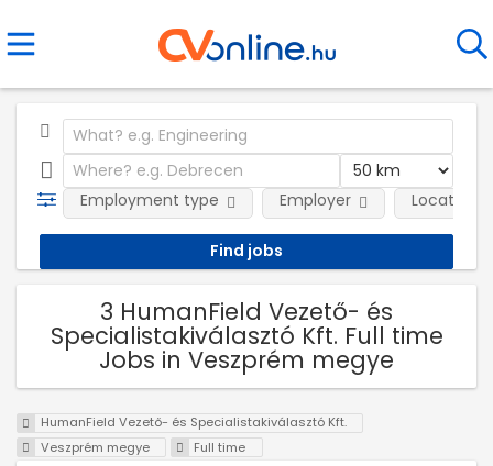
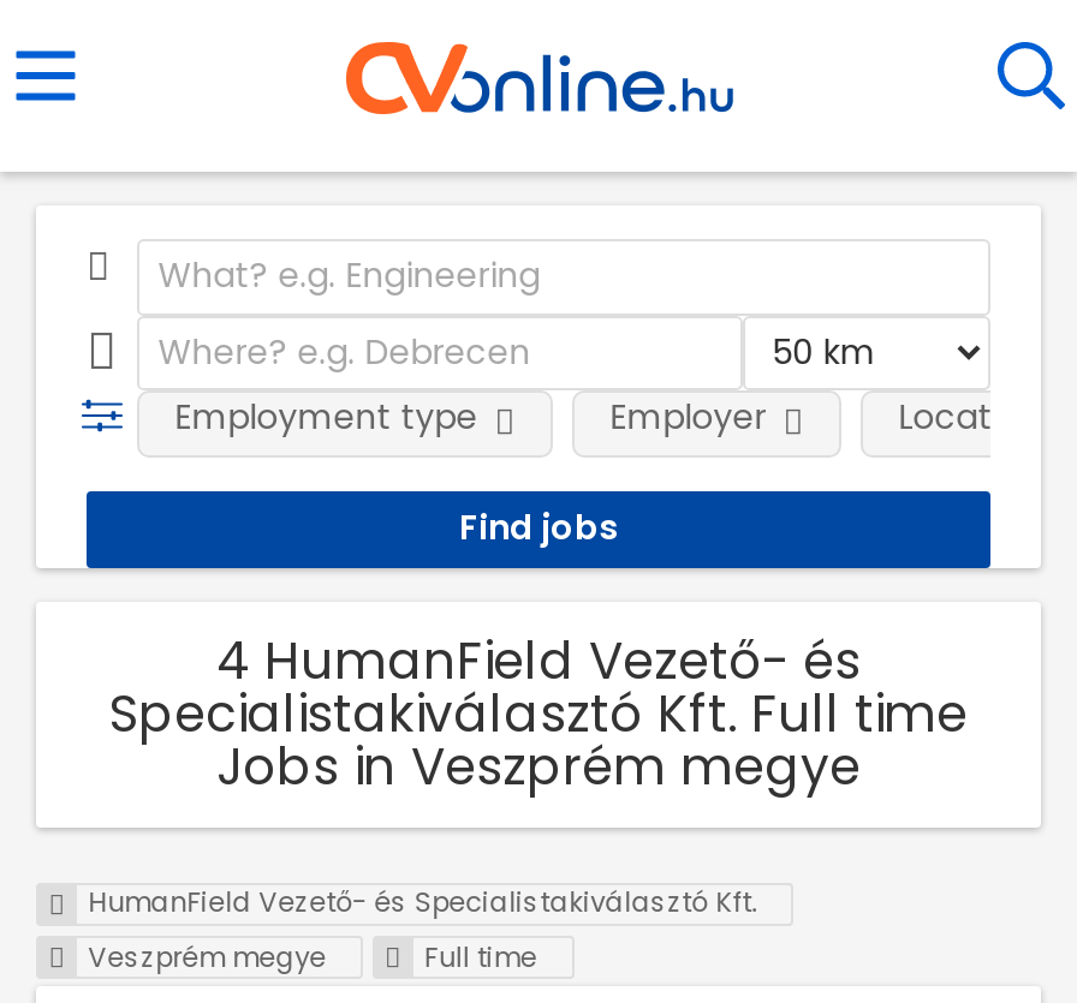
- 3 HumanField Vezető- és
+ 4 HumanField Vezető- és
